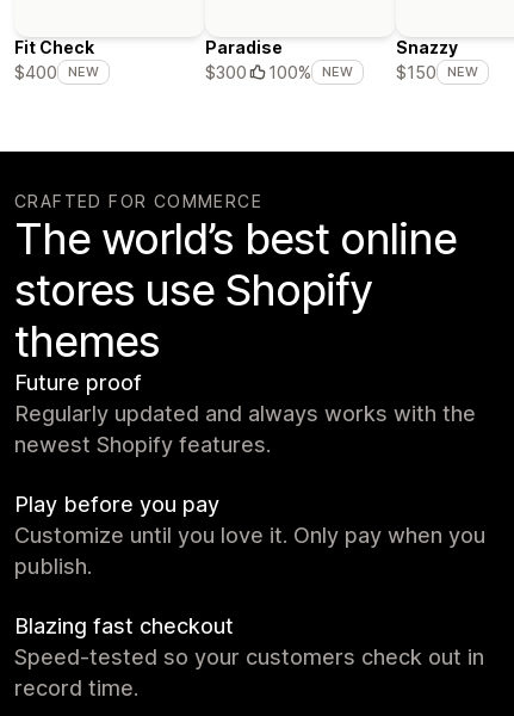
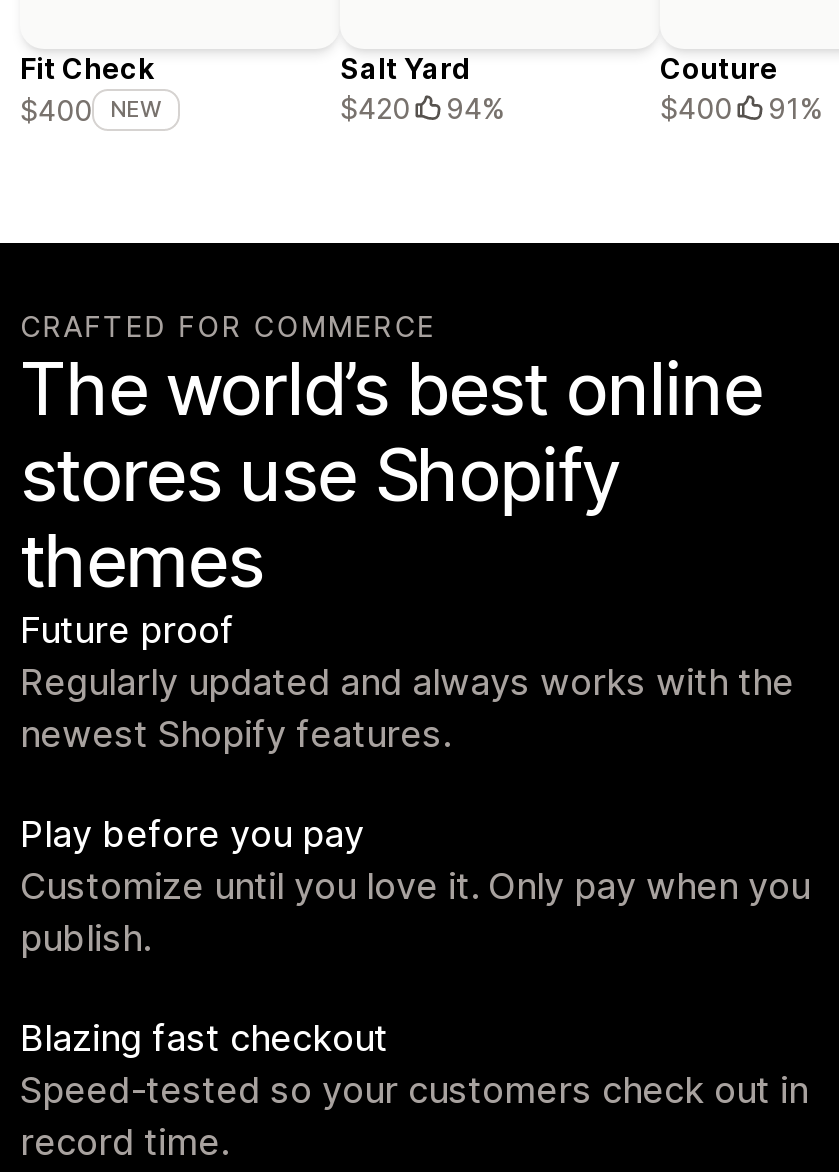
- Paradise
- $300
- 100%
- NEW
+ Salt Yard
+ $420
+ 94%

- Snazzy
- $150
- NEW
+ Couture
+ $400
+ 91%
